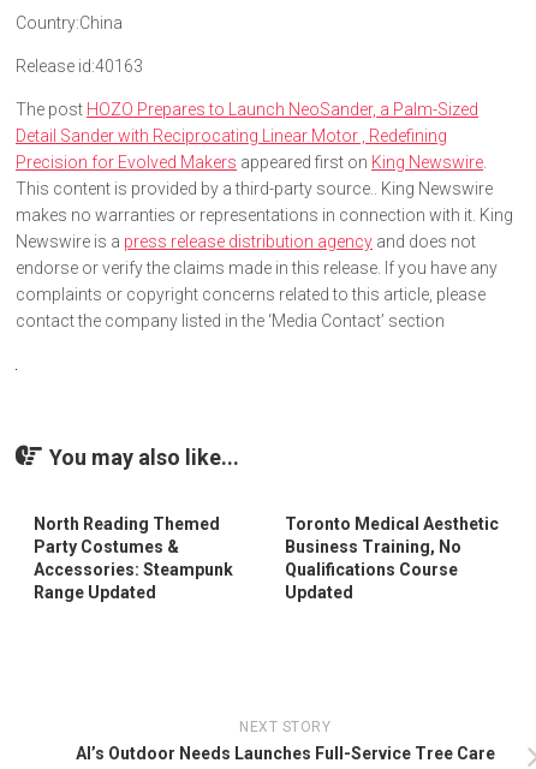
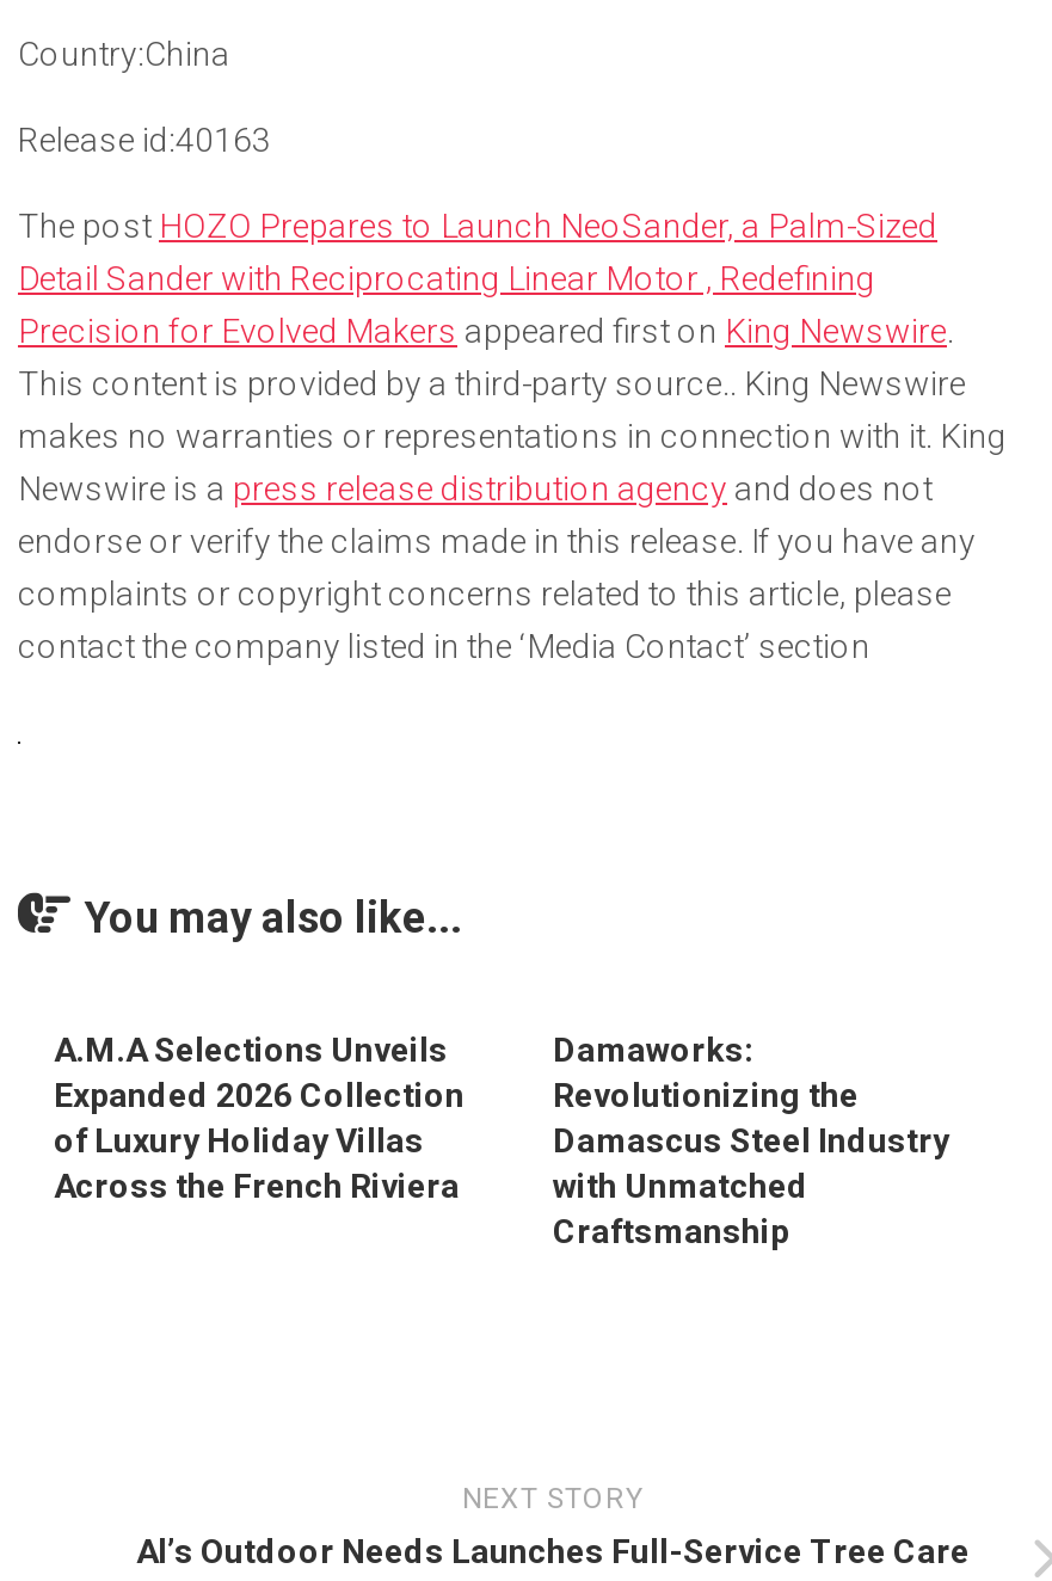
- North Reading Themed
- Party Costumes &
- Accessories: Steampunk
- Range Updated
+ A.M.A Selections Unveils
+ Expanded 2026 Collection
+ of Luxury Holiday Villas
+ Across the French Riviera

- Toronto Medical Aesthetic
- Business Training, No
- Qualifications Course
- Updated
+ Damaworks:
+ Revolutionizing the
+ Damascus Steel Industry
+ with Unmatched
+ Craftsmanship
